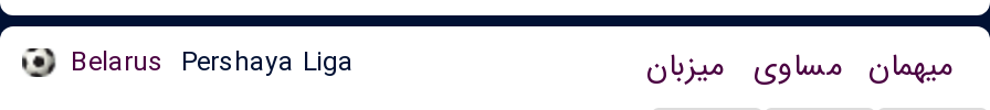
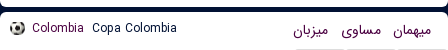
- Belarus Pershaya Liga
+ Colombia Copa Colombia
